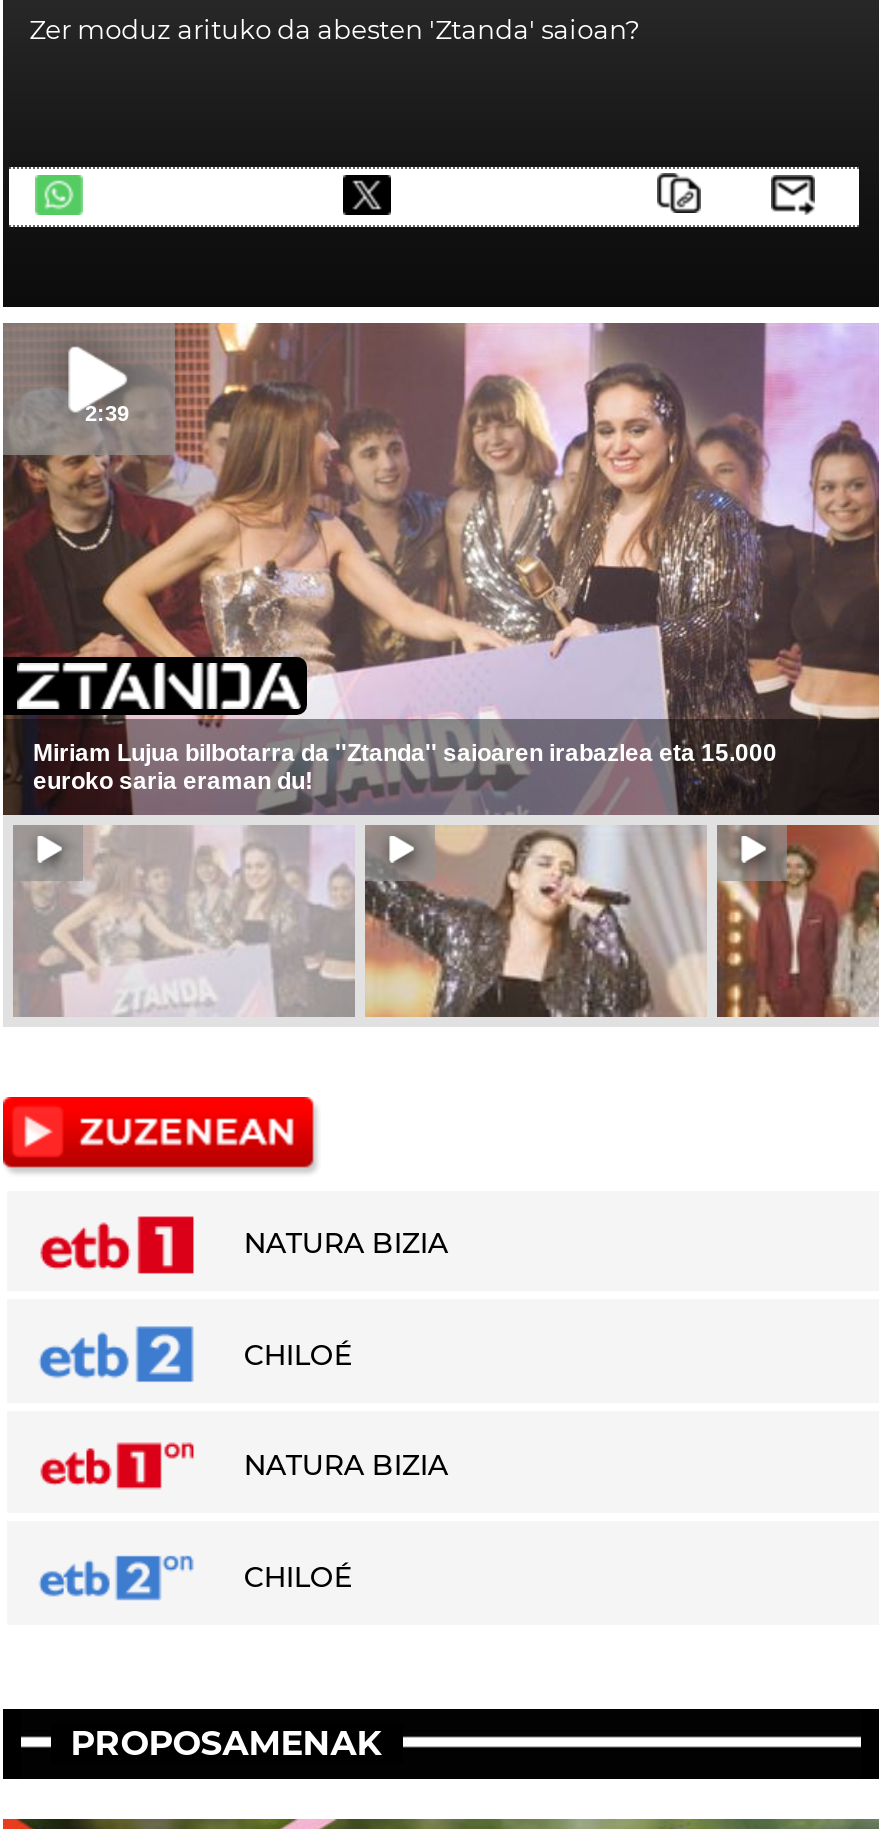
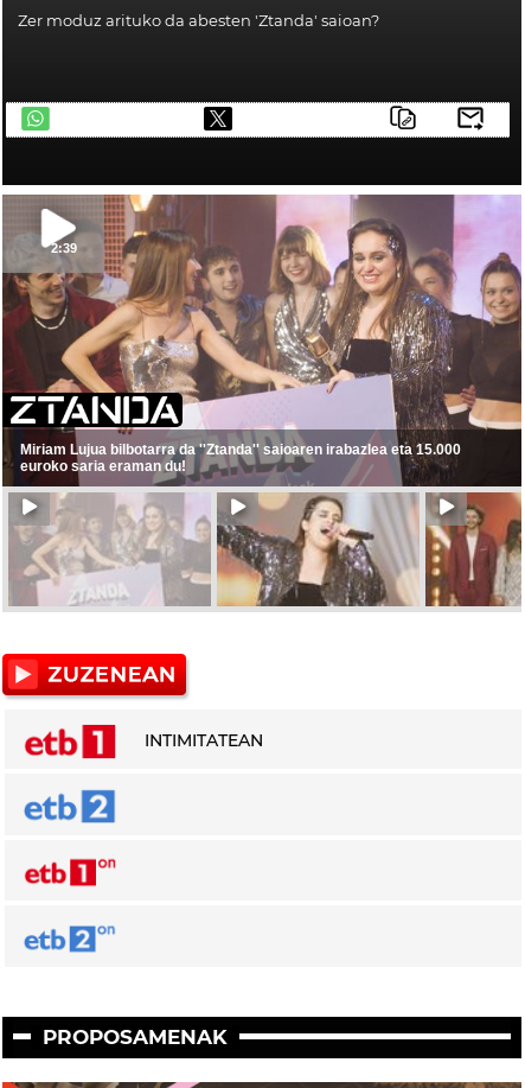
- NATURA BIZIA
- CHILOÉ
- NATURA BIZIA
- CHILOÉ
+ INTIMITATEAN
